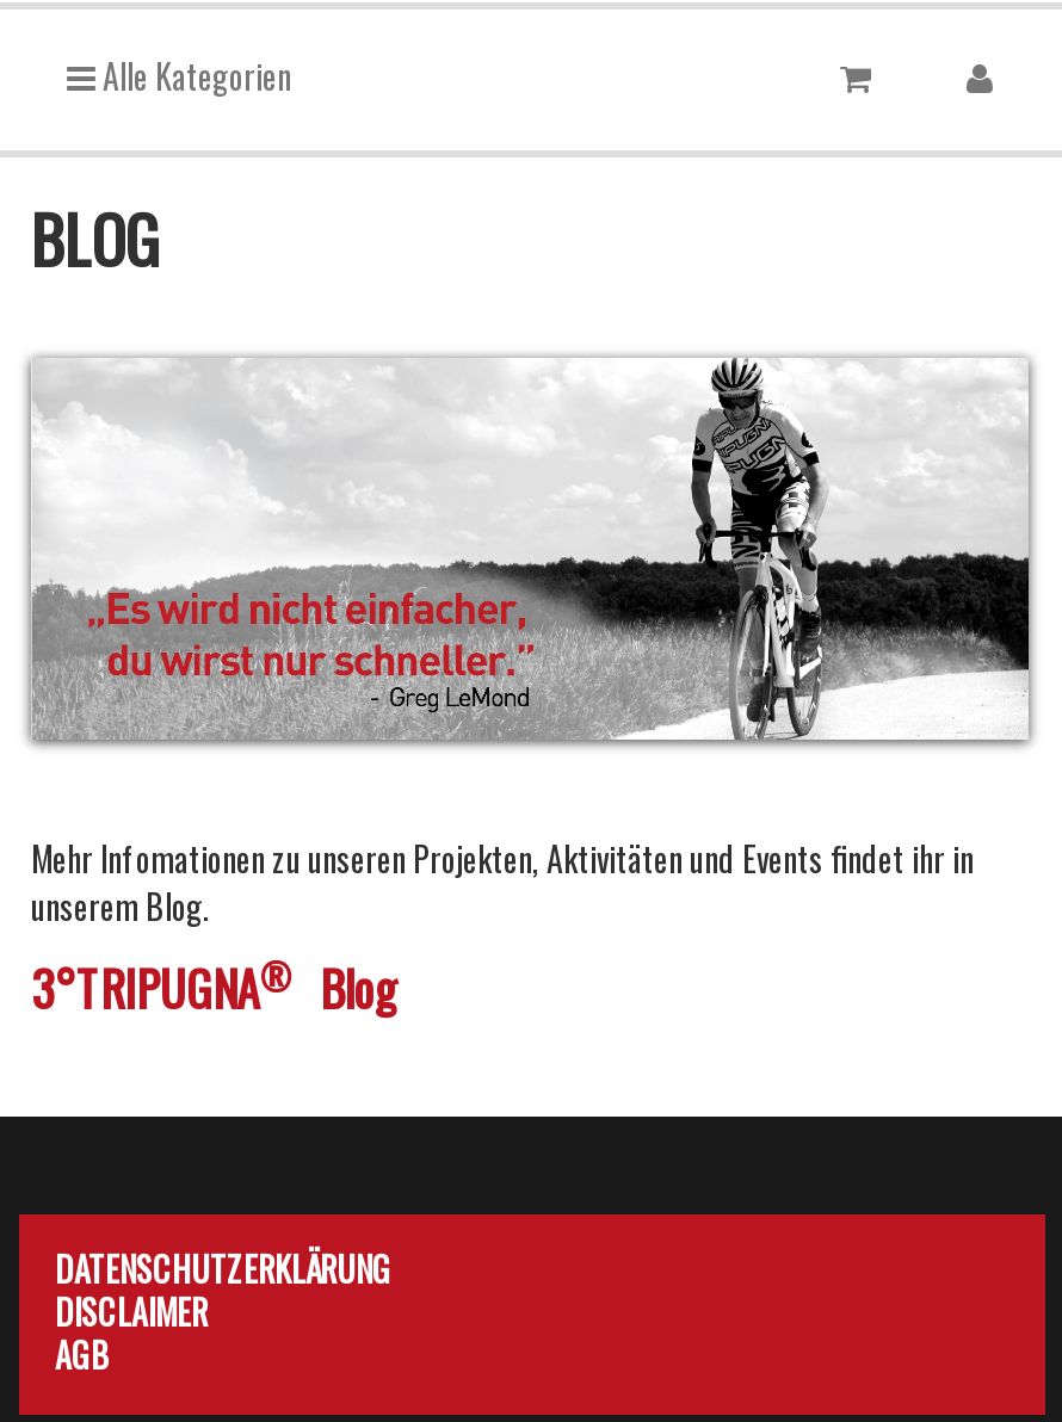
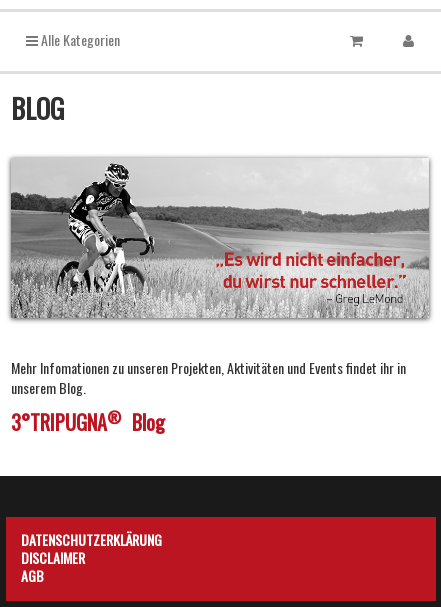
- [image]
+ [image]
